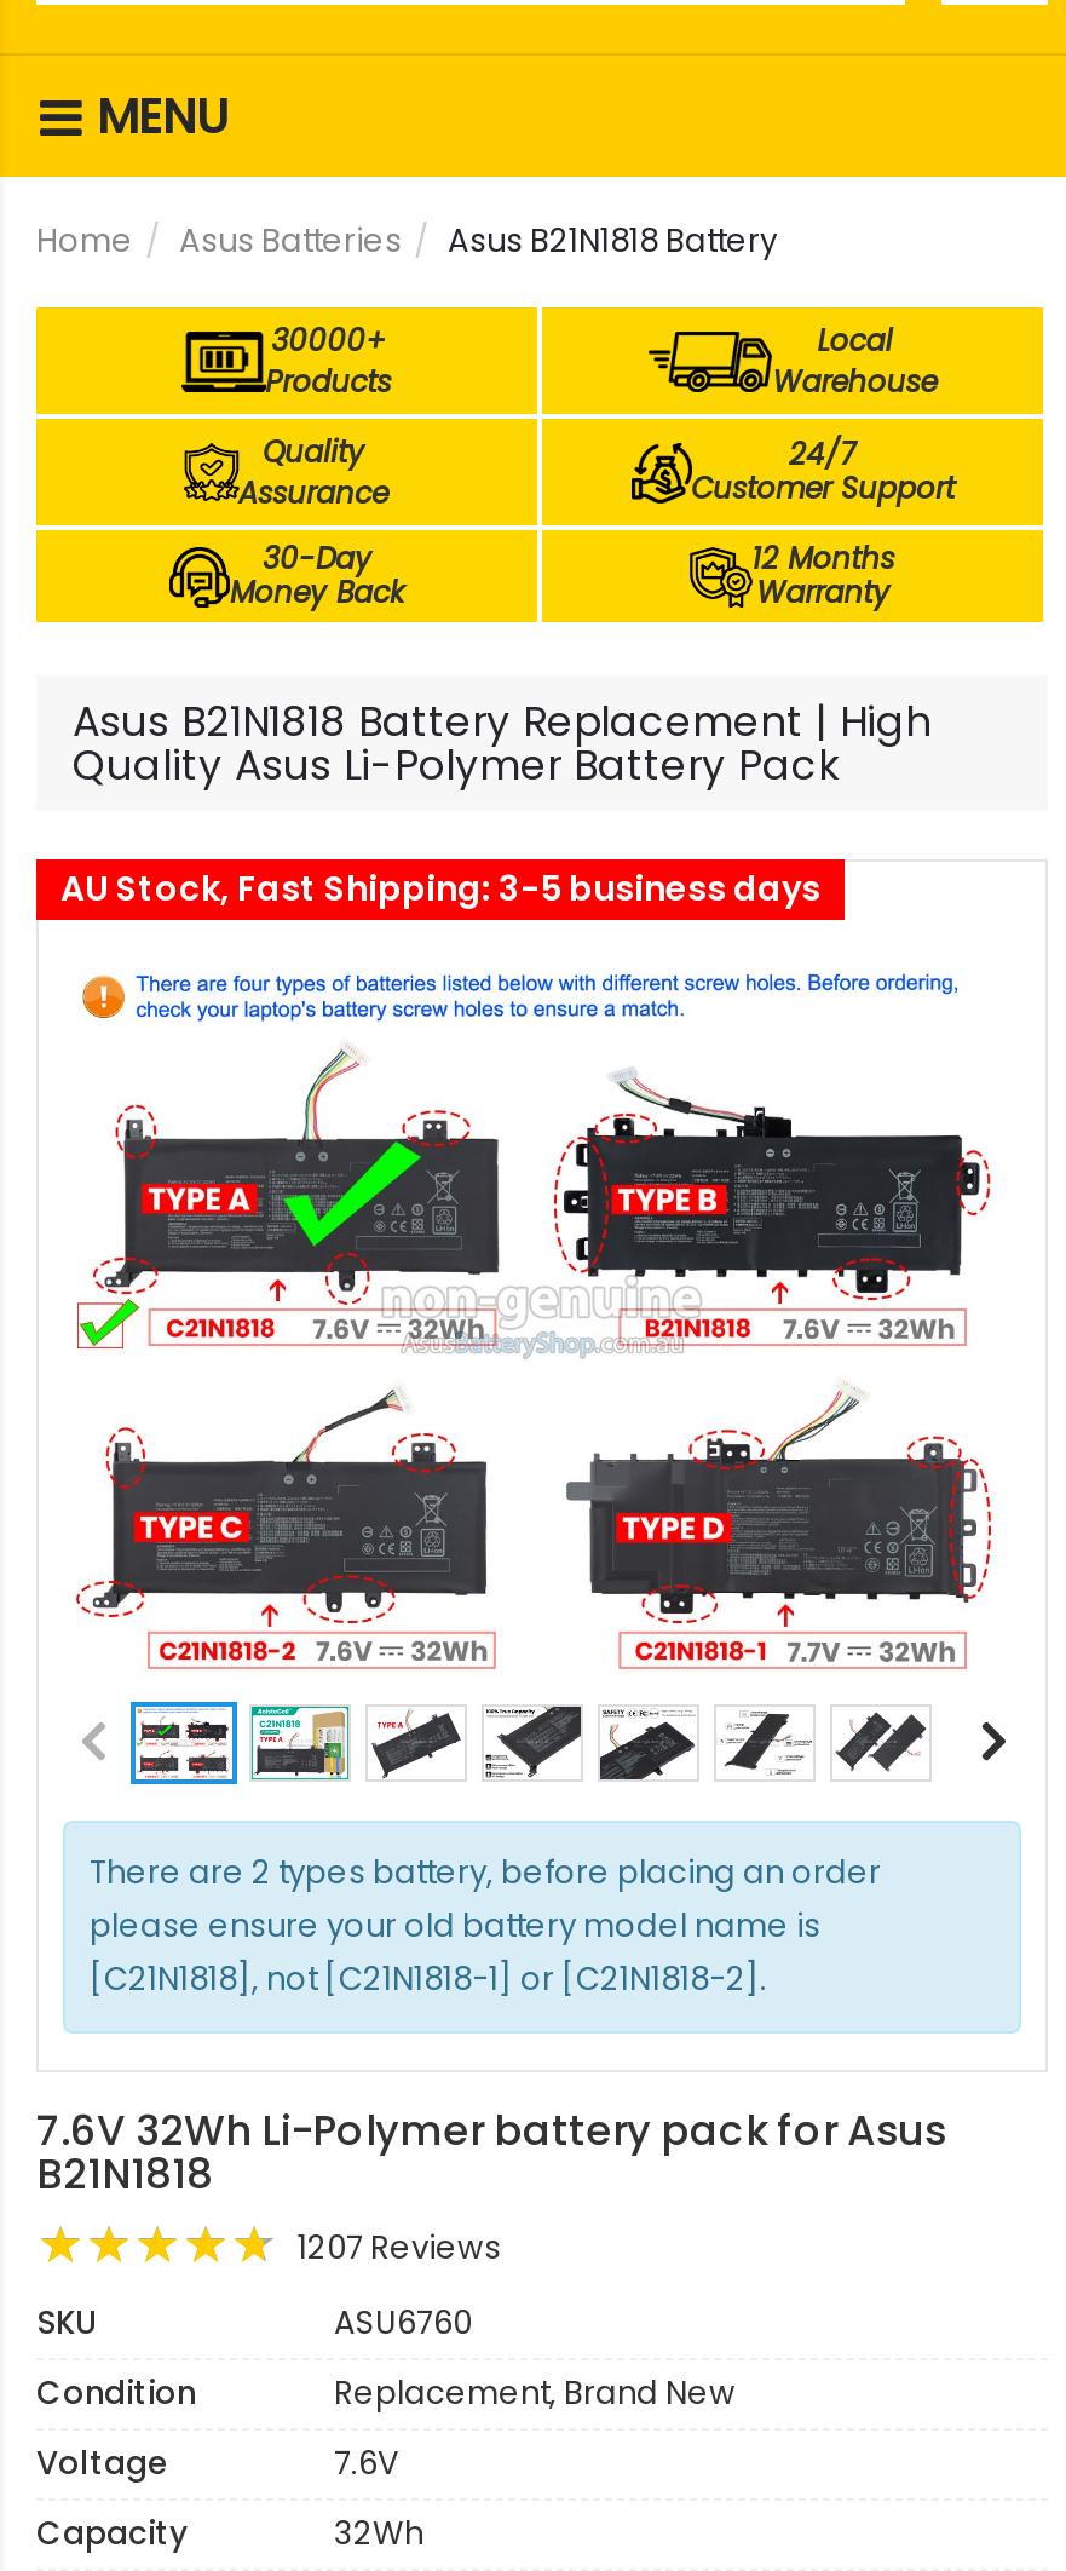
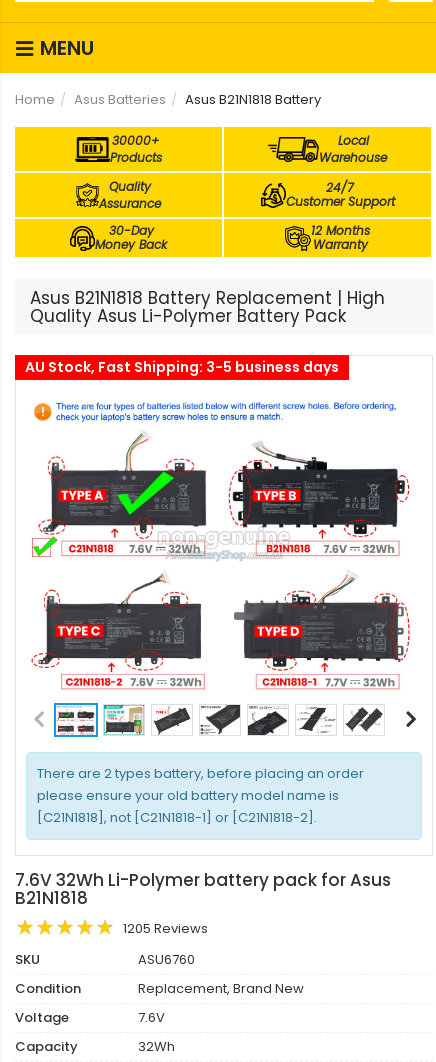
- 1207 Reviews
+ 1205 Reviews
